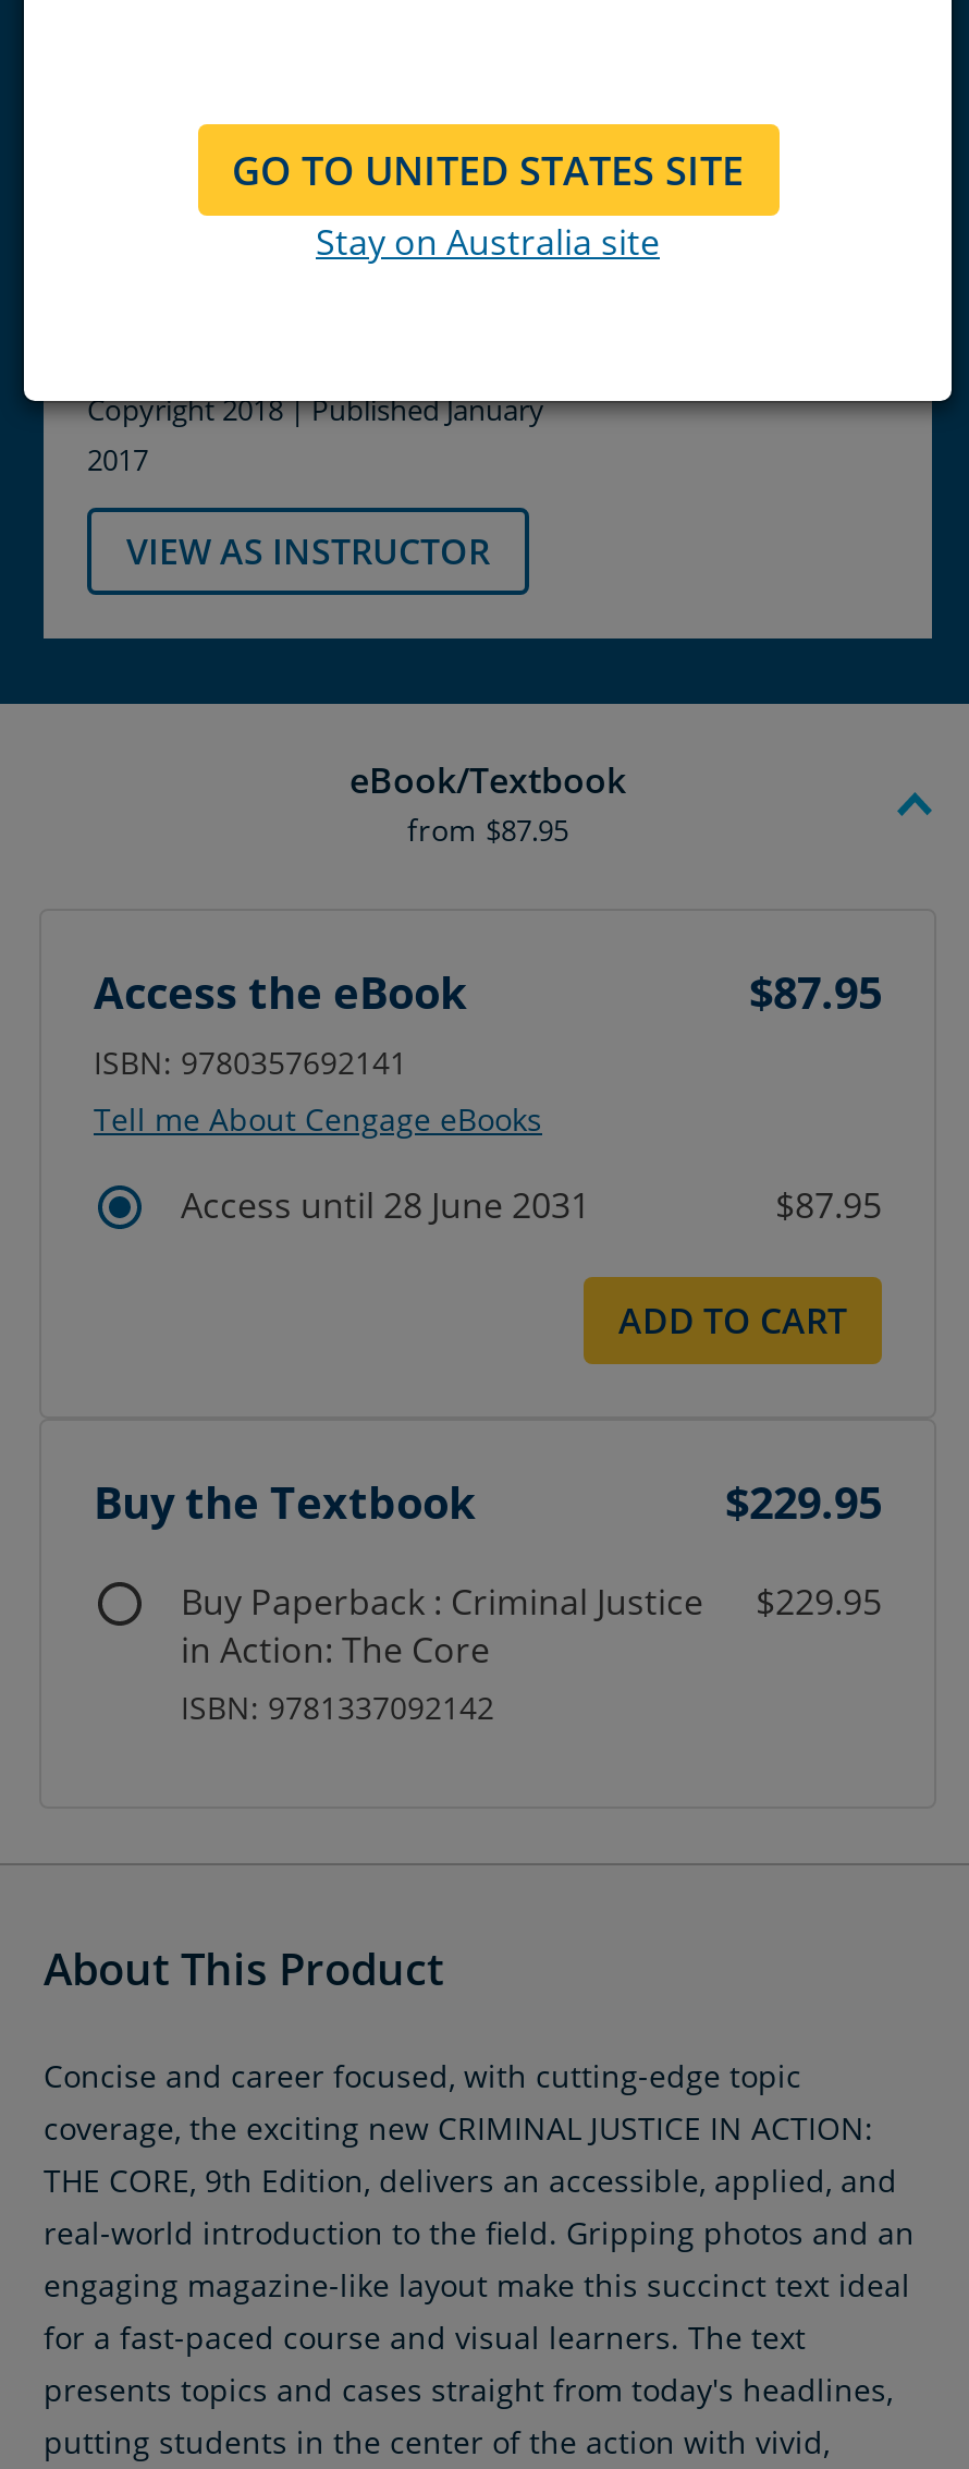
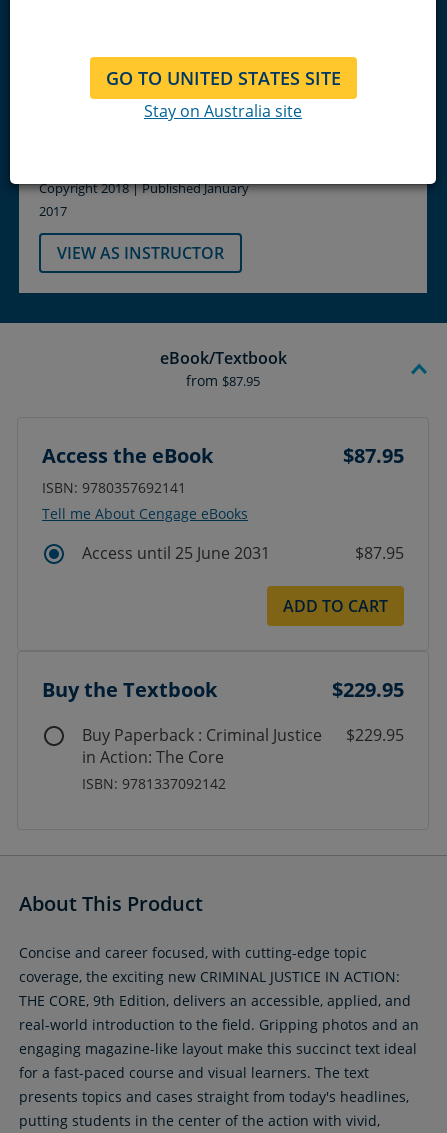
- Access until 28 June 2031
+ Access until 25 June 2031
